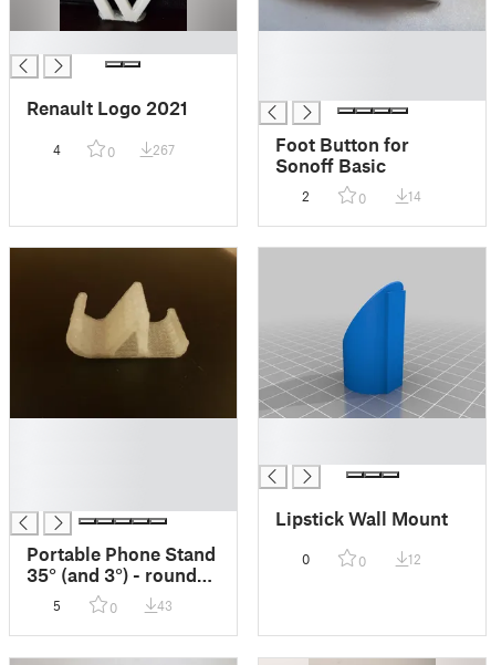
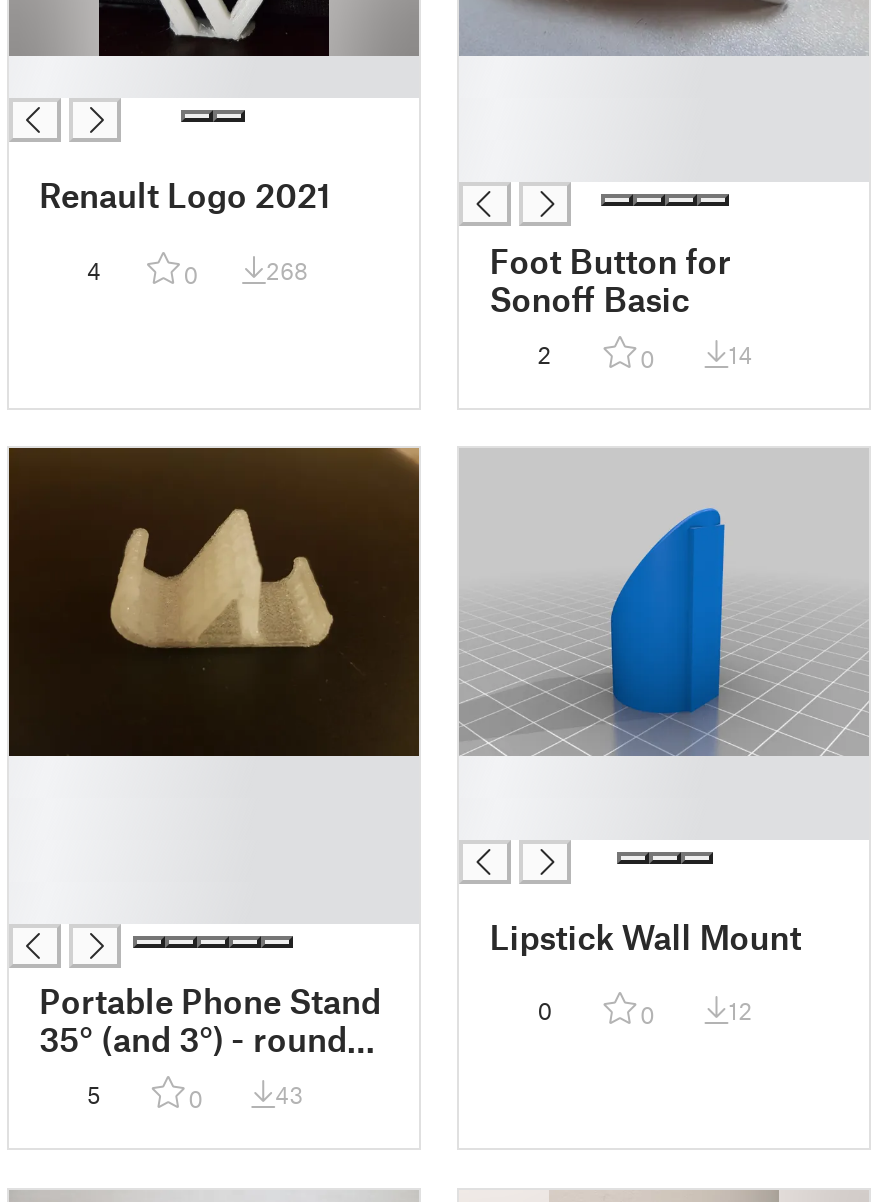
- 267
+ 268
